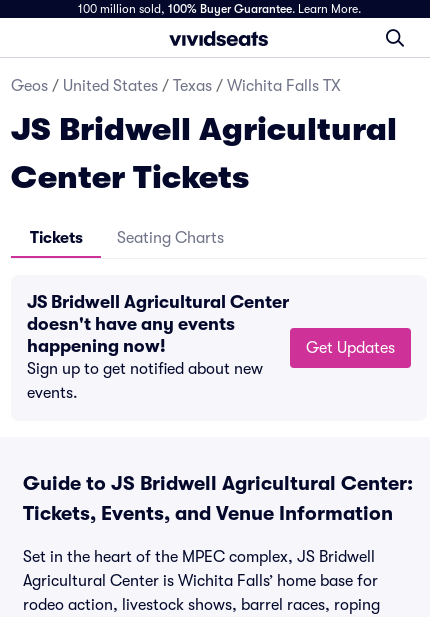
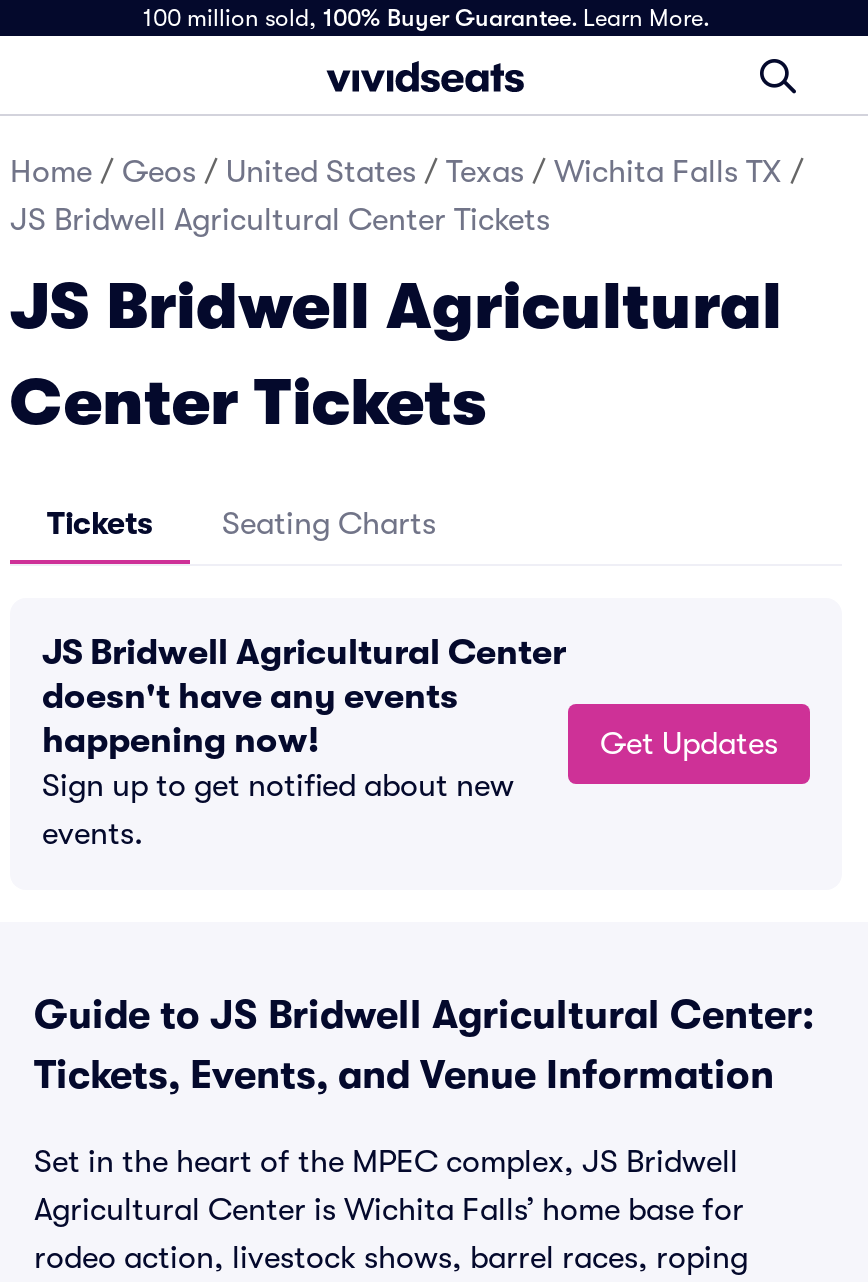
- Geos / United States / Texas / Wichita Falls TX
+ Home / Geos / United States / Texas / Wichita Falls TX /
+ JS Bridwell Agricultural Center Tickets
